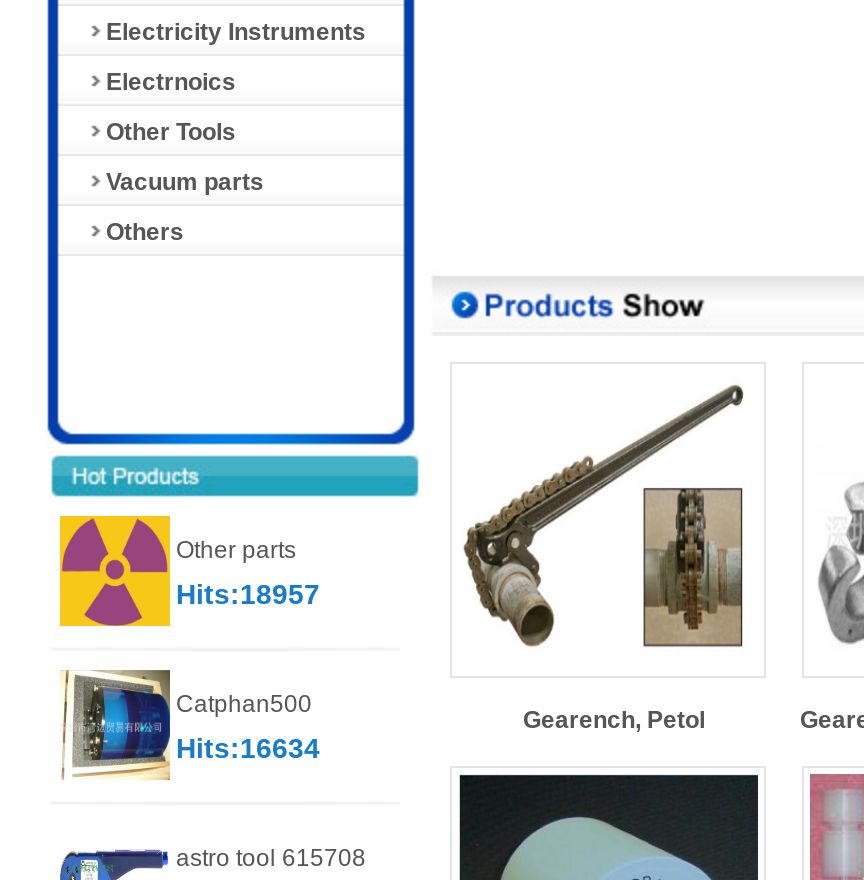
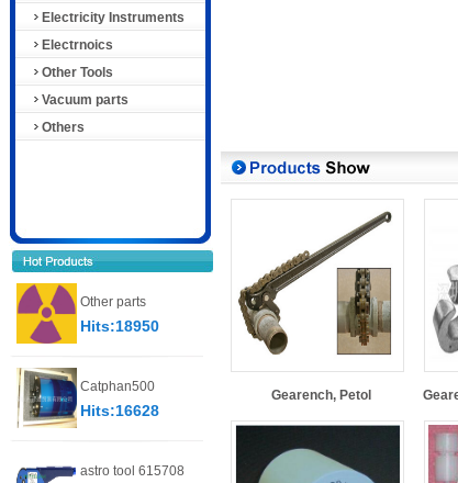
- Hits:18957
+ Hits:18950

- Hits:16634
+ Hits:16628
